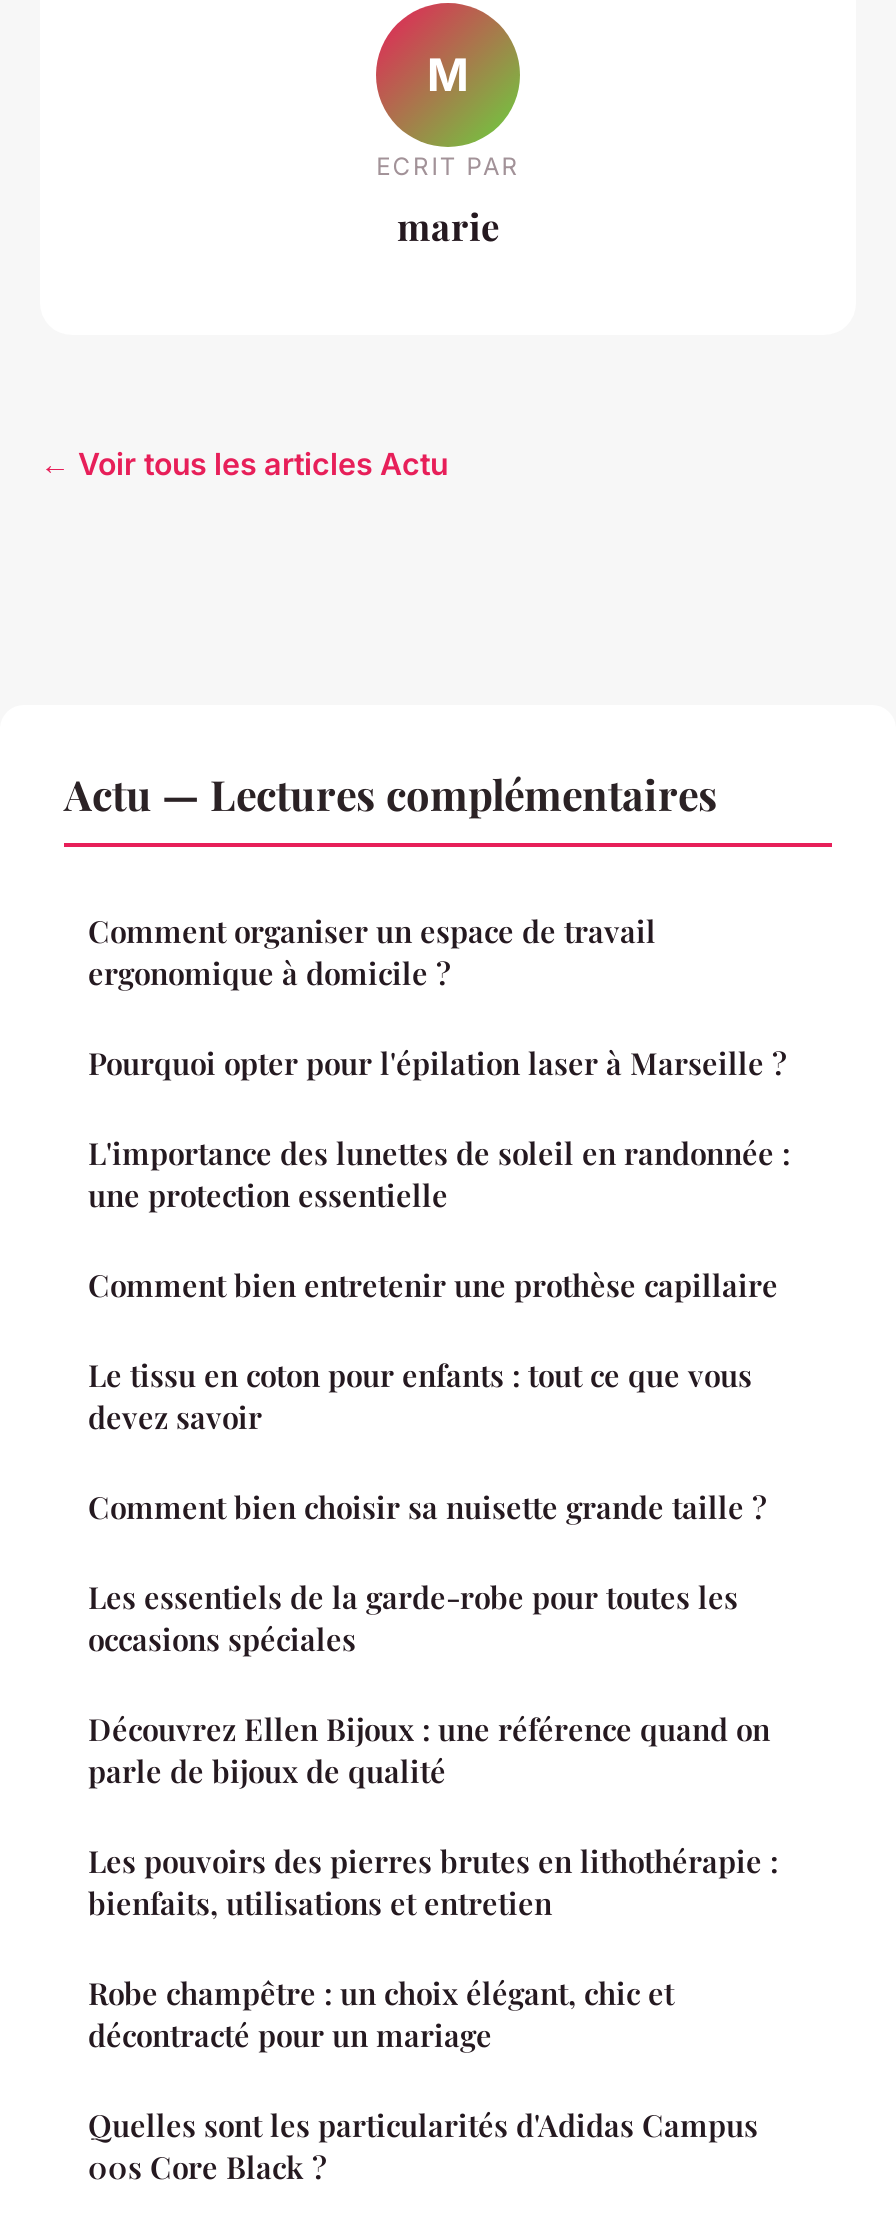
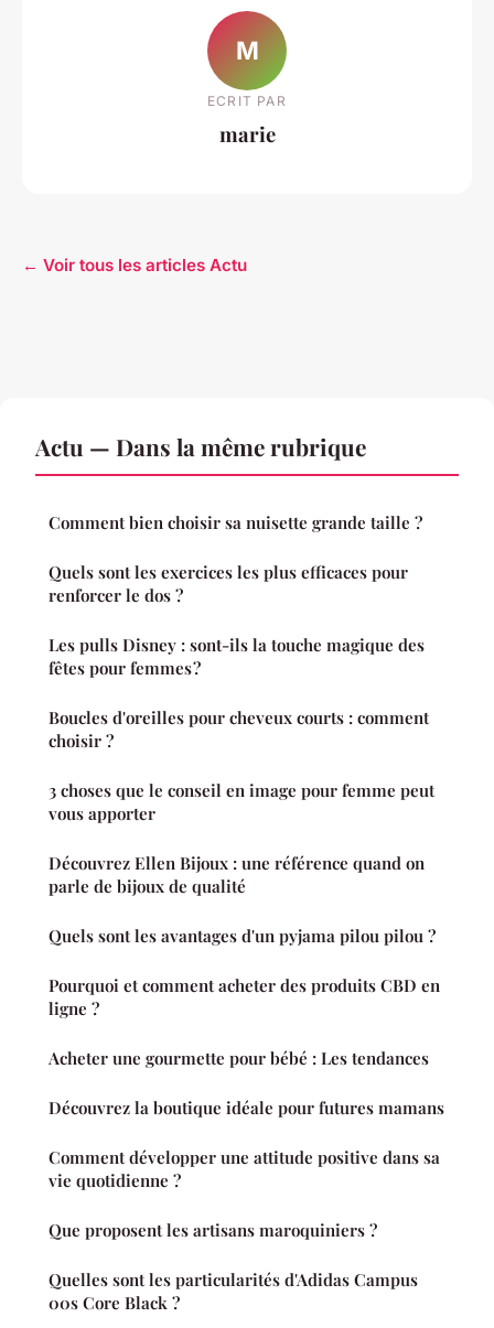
- Actu — Lectures complémentaires
- Comment organiser un espace de travail
- ergonomique à domicile ?
- Pourquoi opter pour l'épilation laser à Marseille ?
- L'importance des lunettes de soleil en randonnée :
- une protection essentielle
- Comment bien entretenir une prothèse capillaire
- Le tissu en coton pour enfants : tout ce que vous
- devez savoir
+ Actu — Dans la même rubrique

moved up: Comment bien choisir sa nuisette grande taille ?

- Les essentiels de la garde-robe pour toutes les
- occasions spéciales
+ Quels sont les exercices les plus efficaces pour
+ renforcer le dos ?
+ Les pulls Disney : sont-ils la touche magique des
+ fêtes pour femmes ?
+ Boucles d'oreilles pour cheveux courts : comment
+ choisir ?
+ 3 choses que le conseil en image pour femme peut
+ vous apporter

moved up: Découvrez Ellen Bijoux : une référence quand on | parle de bijoux de qualité

- Les pouvoirs des pierres brutes en lithothérapie :
- bienfaits, utilisations et entretien
- Robe champêtre : un choix élégant, chic et
- décontracté pour un mariage
+ Quels sont les avantages d'un pyjama pilou pilou ?
+ Pourquoi et comment acheter des produits CBD en
+ ligne ?
+ Acheter une gourmette pour bébé : Les tendances
+ Découvrez la boutique idéale pour futures mamans
+ Comment développer une attitude positive dans sa
+ vie quotidienne ?
+ Que proposent les artisans maroquiniers ?
